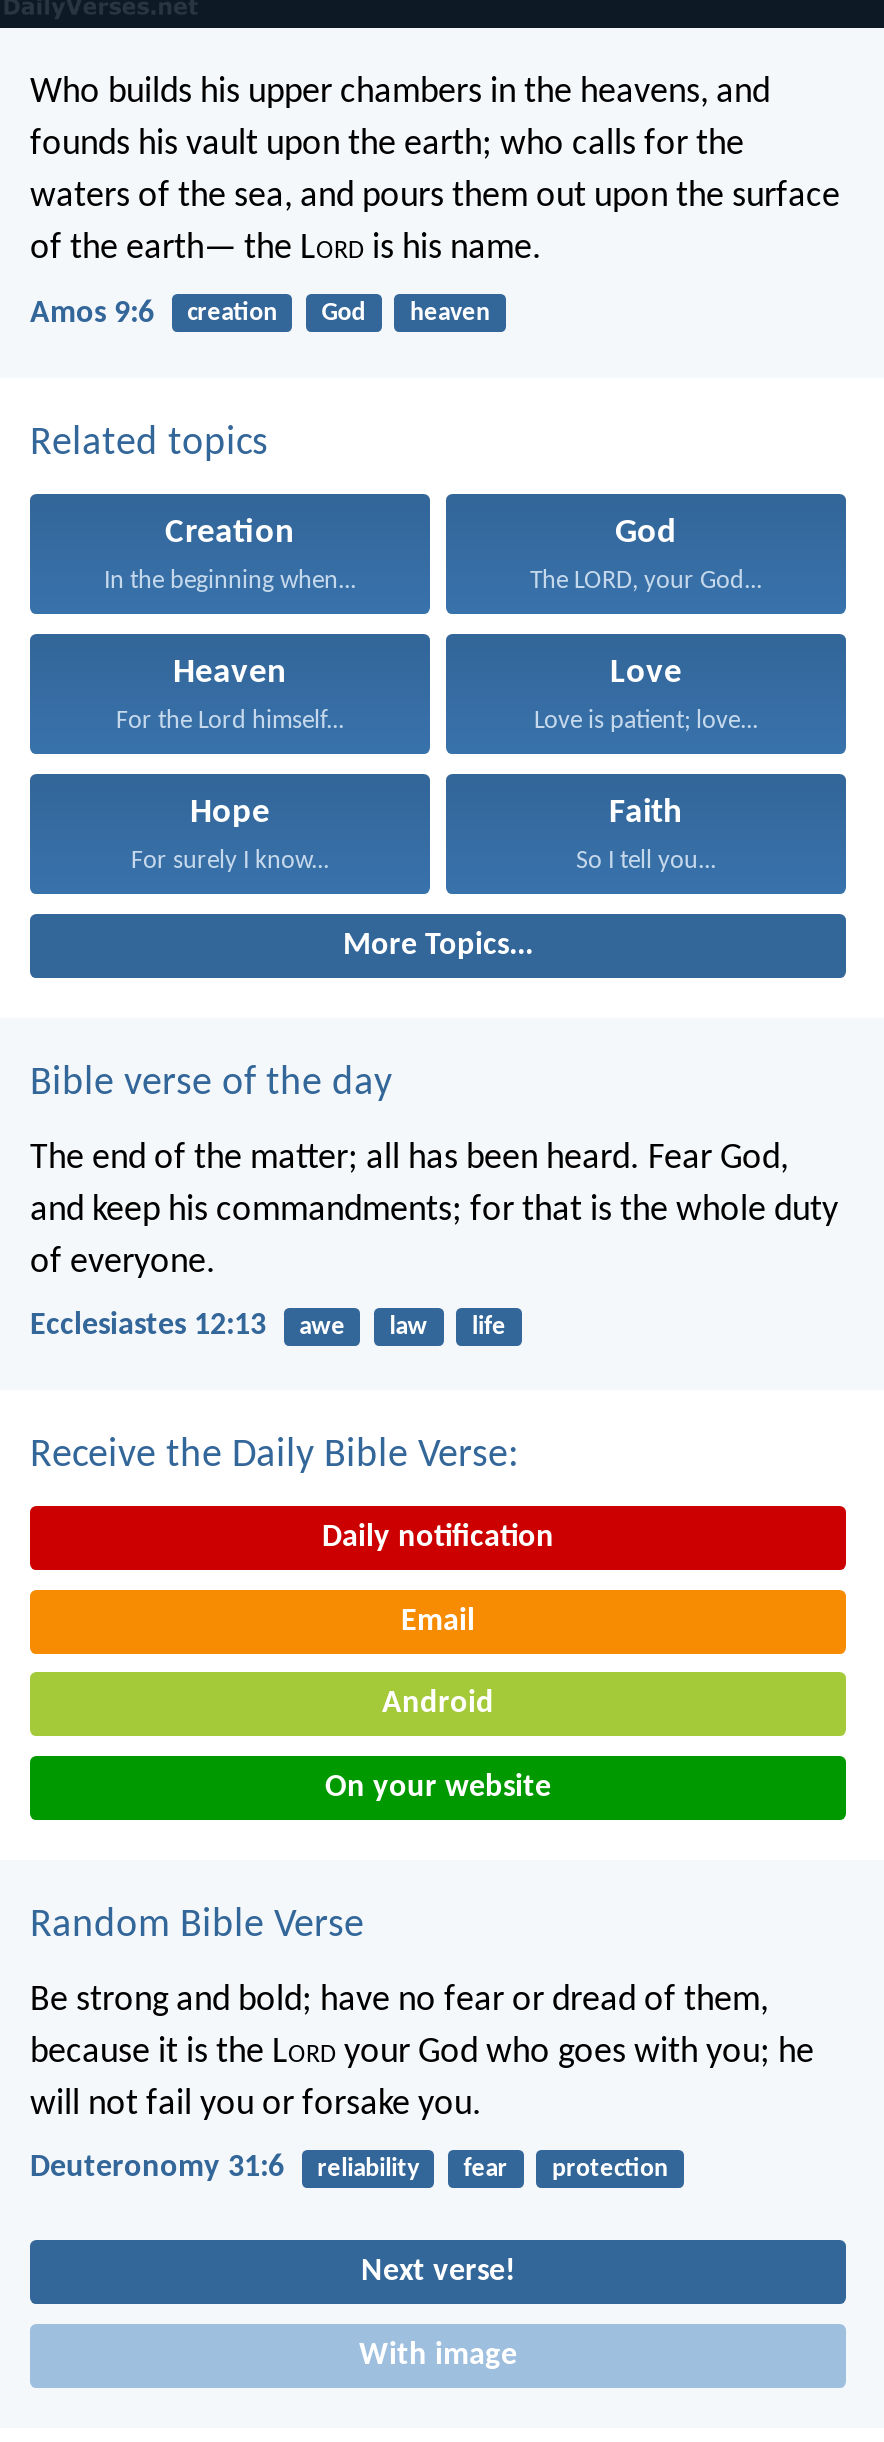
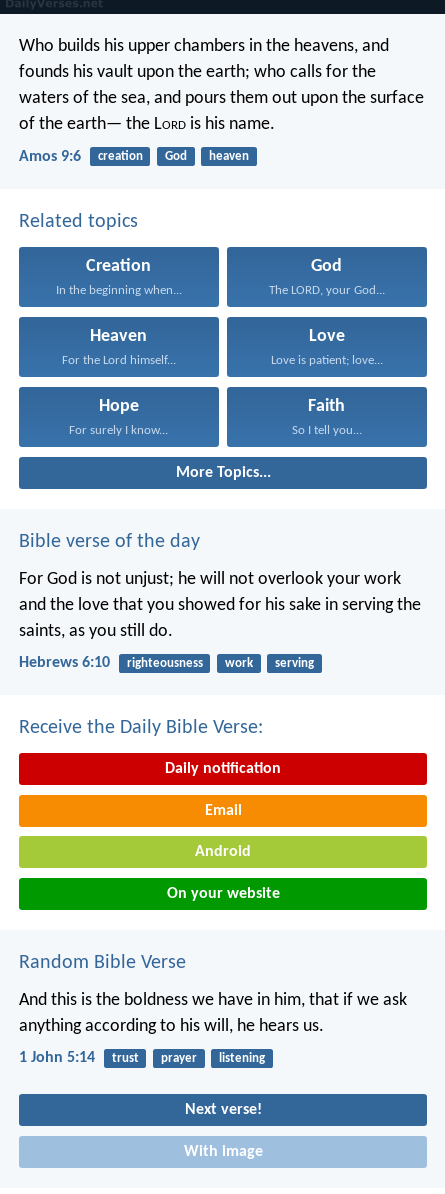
- The end of the matter; all has been heard. Fear God,
- and keep his commandments; for that is the whole duty
- of everyone.
+ For God is not unjust; he will not overlook your work
+ and the love that you showed for his sake in serving the
+ saints, as you still do.

- Ecclesiastes 12:13
- awe
- law
- life
+ Hebrews 6:10
+ righteousness
+ work
+ serving

- Be strong and bold; have no fear or dread of them,
- because it is the Lord your God who goes with you; he
- will not fail you or forsake you.
+ And this is the boldness we have in him, that if we ask
+ anything according to his will, he hears us.

- Deuteronomy 31:6
- reliability
- fear
- protection
+ 1 John 5:14
+ trust
+ prayer
+ listening
